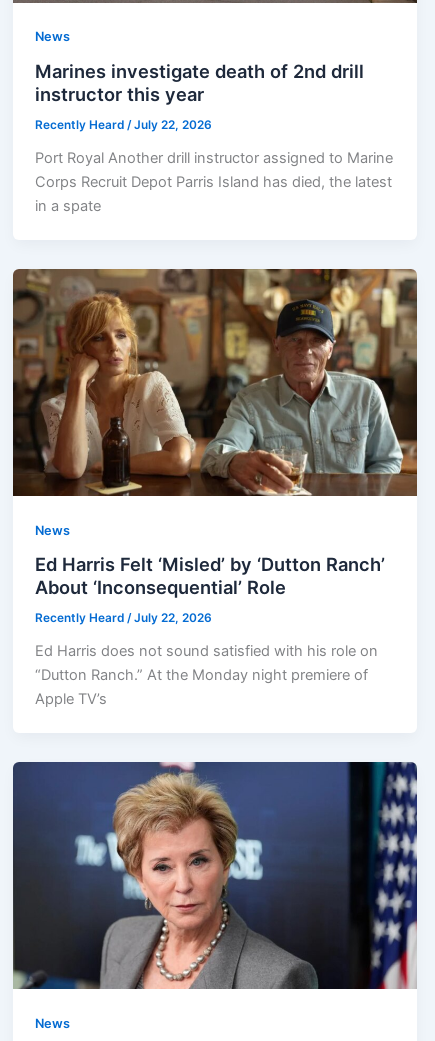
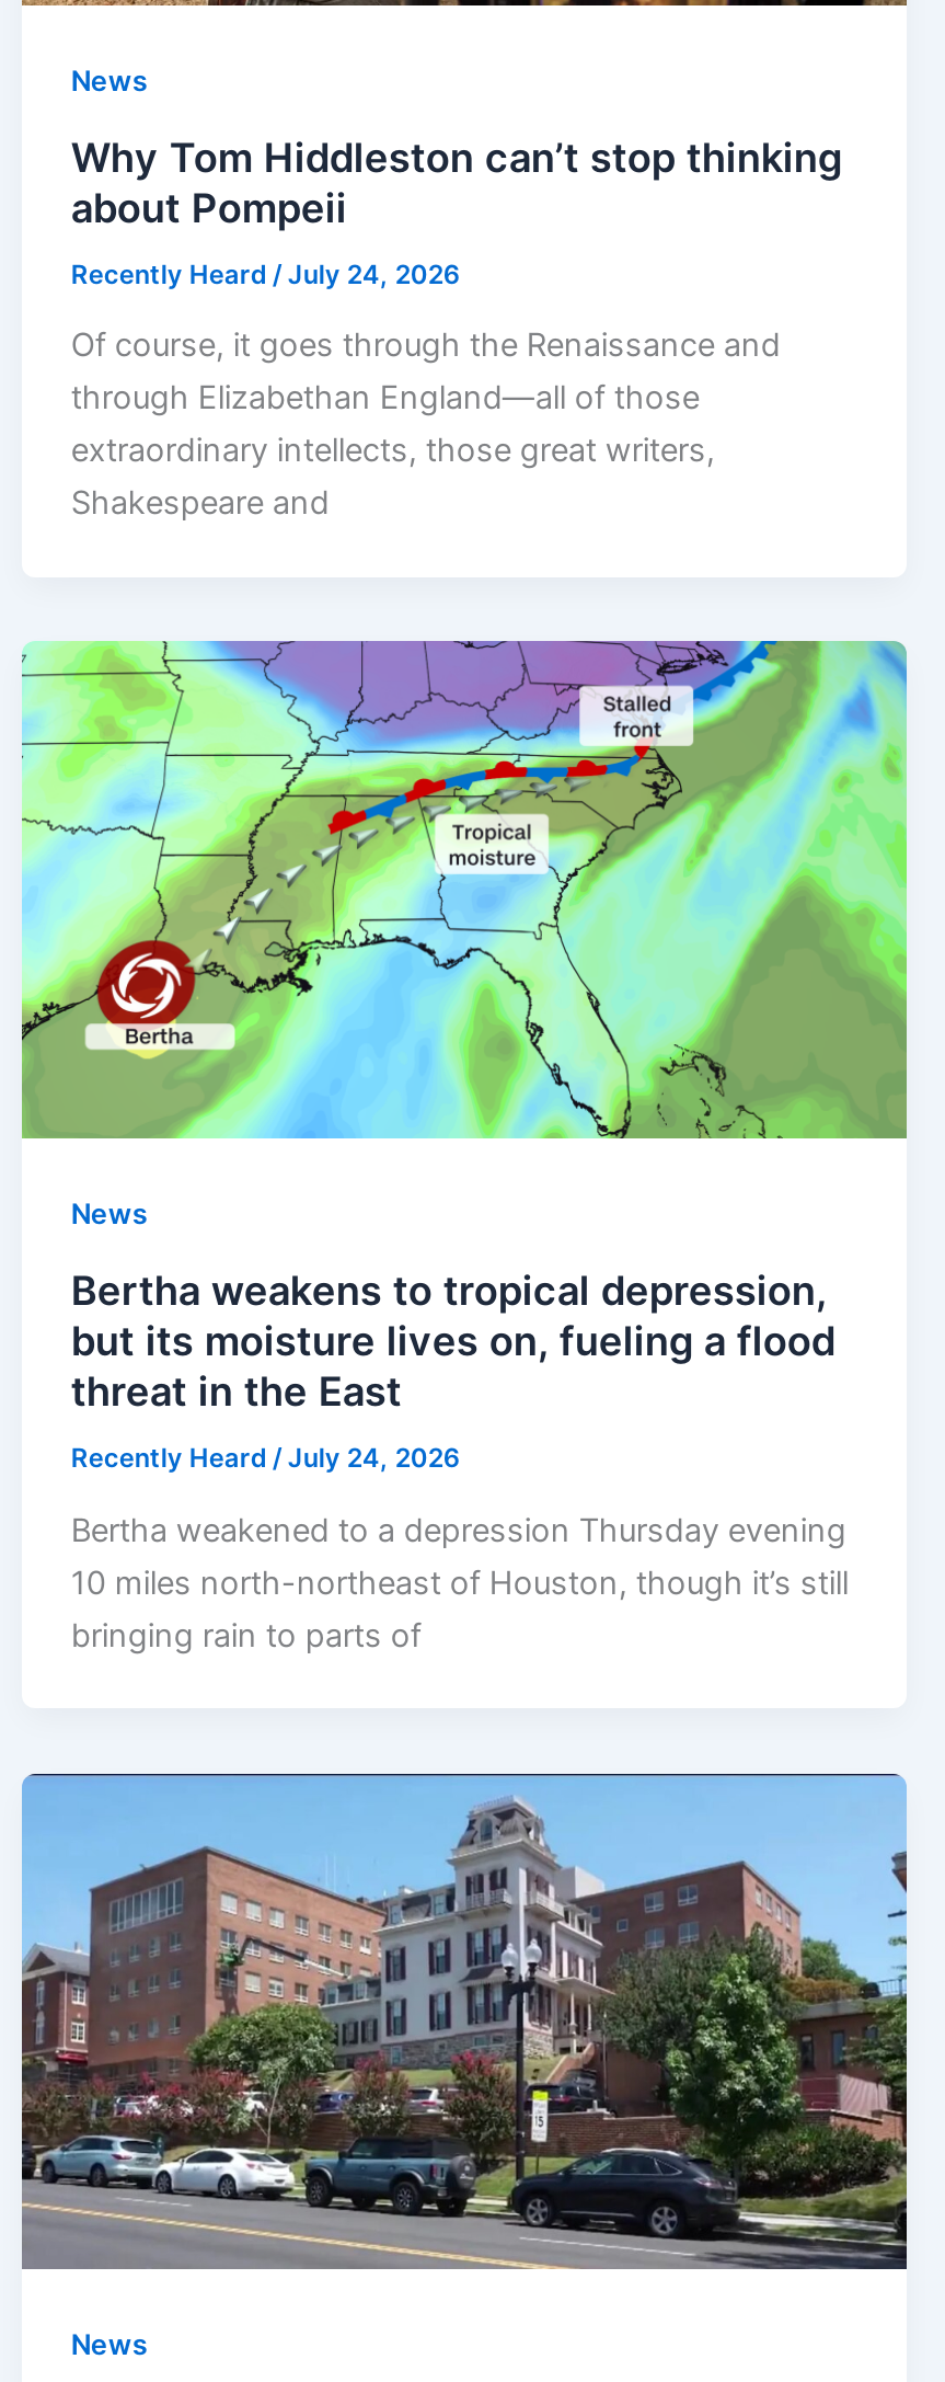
- Marines investigate death of 2nd drill
- instructor this year
+ Why Tom Hiddleston can’t stop thinking
+ about Pompeii

- Recently Heard / July 22, 2026
+ Recently Heard / July 24, 2026

- Port Royal Another drill instructor assigned to Marine
- Corps Recruit Depot Parris Island has died, the latest
- in a spate
+ Of course, it goes through the Renaissance and
+ through Elizabethan England—all of those
+ extraordinary intellects, those great writers,
+ Shakespeare and

- [image]
+ [image]

- Ed Harris Felt ‘Misled’ by ‘Dutton Ranch’
- About ‘Inconsequential’ Role
+ Bertha weakens to tropical depression,
+ but its moisture lives on, fueling a flood
+ threat in the East

- Recently Heard / July 22, 2026
+ Recently Heard / July 24, 2026

- Ed Harris does not sound satisfied with his role on
- “Dutton Ranch.” At the Monday night premiere of
- Apple TV’s
+ Bertha weakened to a depression Thursday evening
+ 10 miles north-northeast of Houston, though it’s still
+ bringing rain to parts of

- [image]
+ [image]
